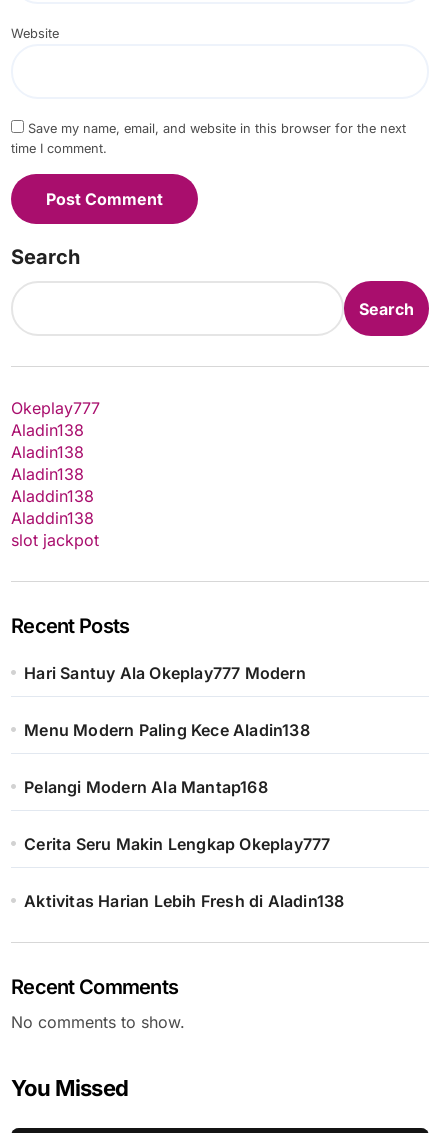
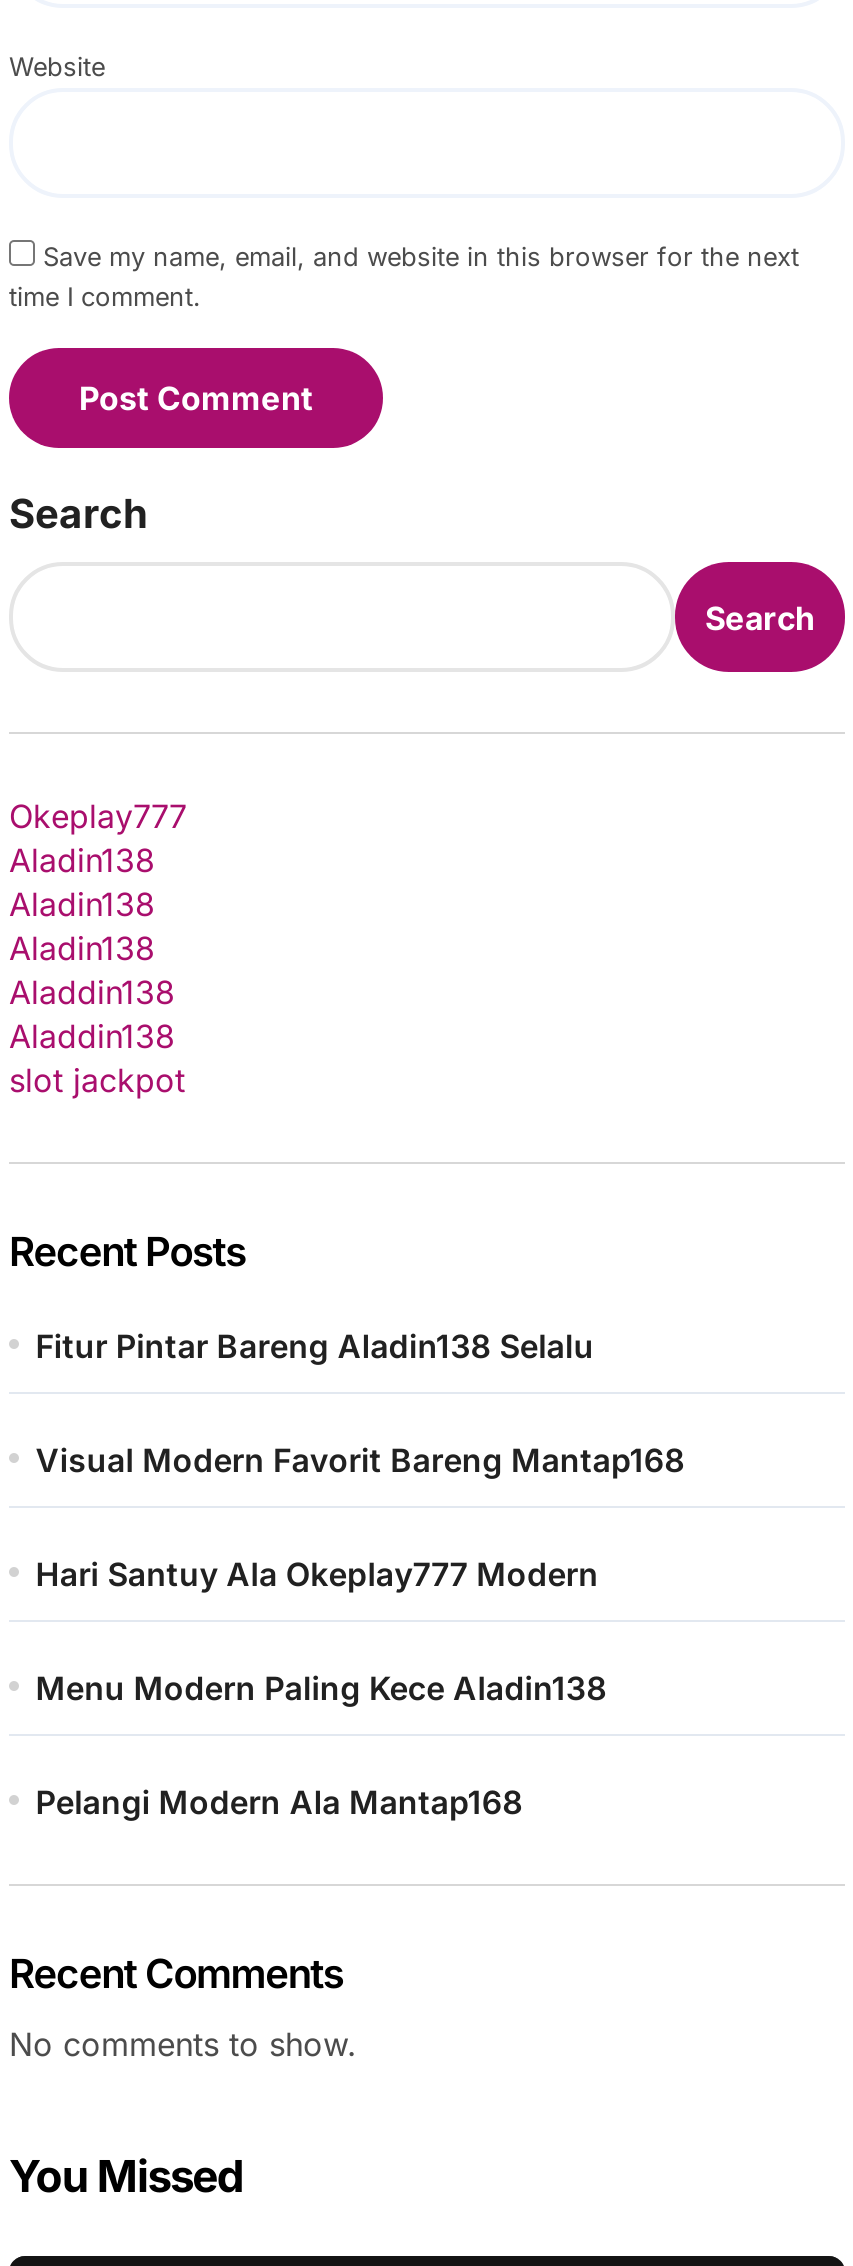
+ Fitur Pintar Bareng Aladin138 Selalu
+ Visual Modern Favorit Bareng Mantap168

moved down: Hari Santuy Ala Okeplay777 Modern | Menu Modern Paling Kece Aladin138 | Pelangi Modern Ala Mantap168

- Cerita Seru Makin Lengkap Okeplay777
- Aktivitas Harian Lebih Fresh di Aladin138
